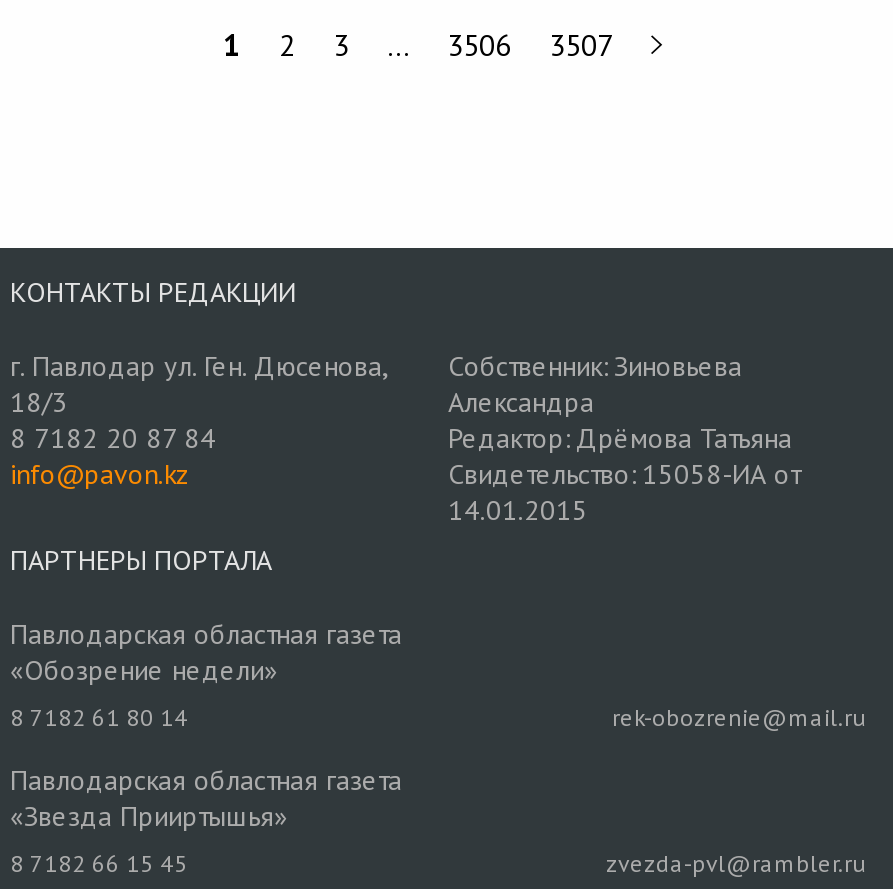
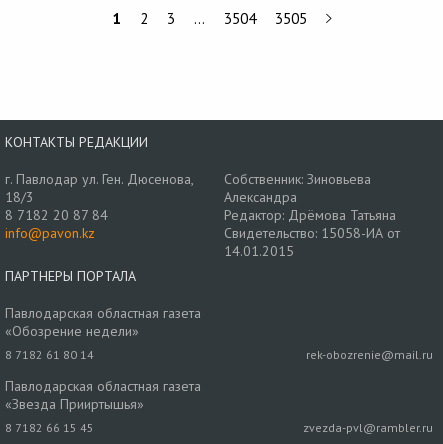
- 3506
+ 3504

- 3507
+ 3505
